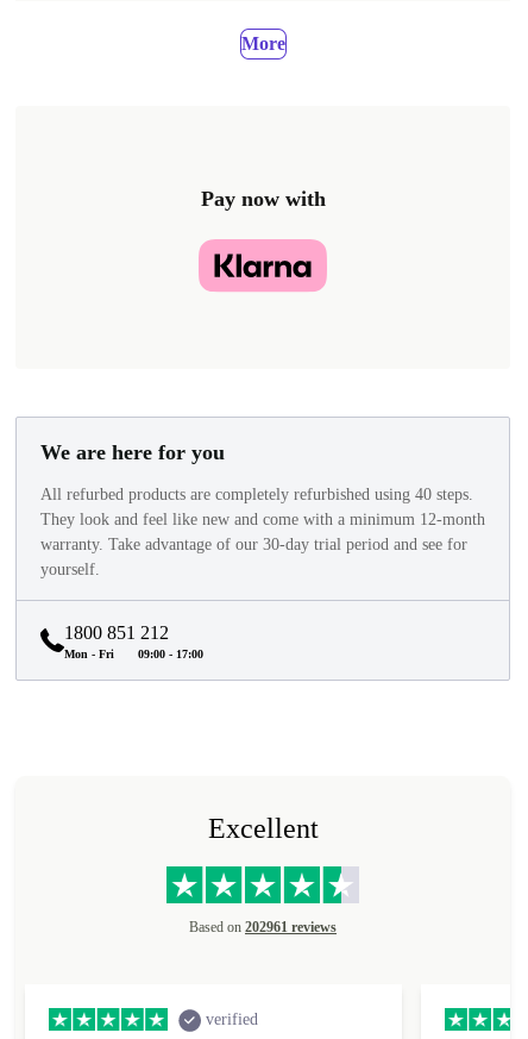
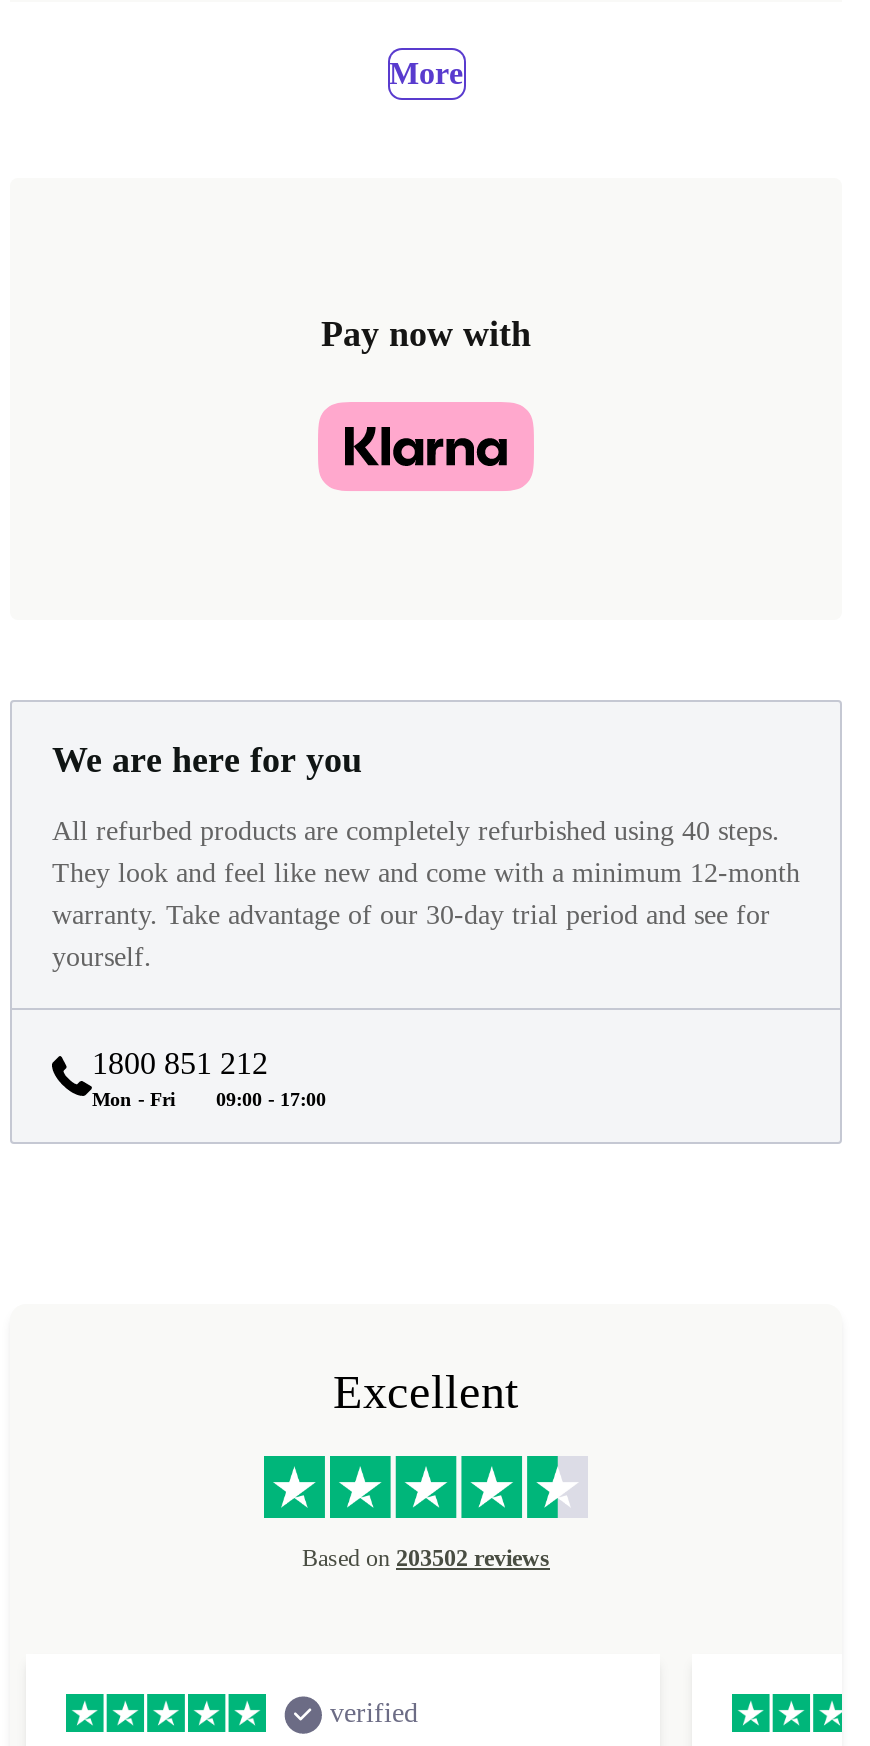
- Based on 202961 reviews
+ Based on 203502 reviews
